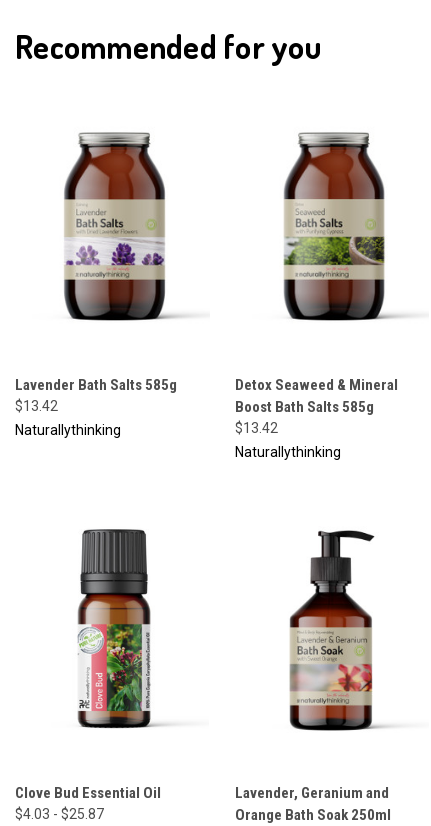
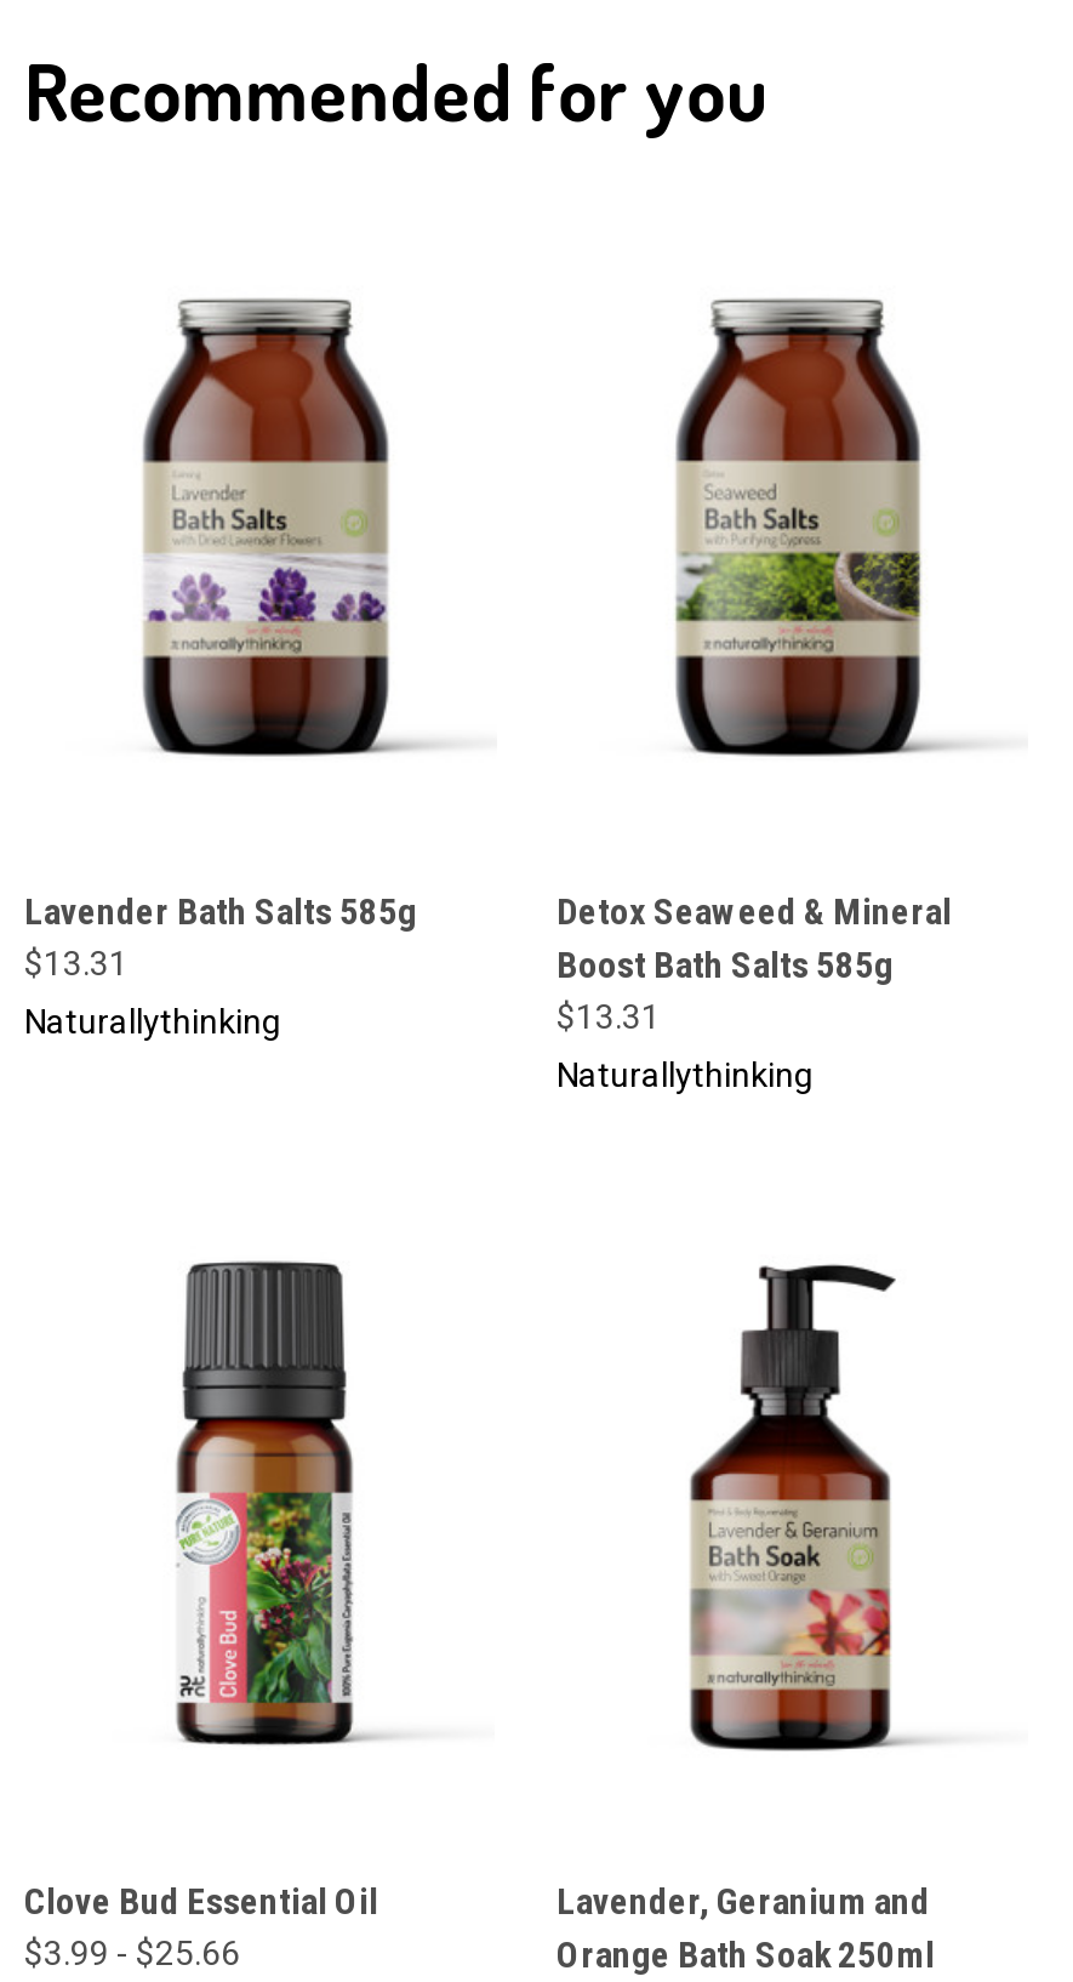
- $13.42
+ $13.31

- $13.42
+ $13.31

- $4.03 - $25.87
+ $3.99 - $25.66
